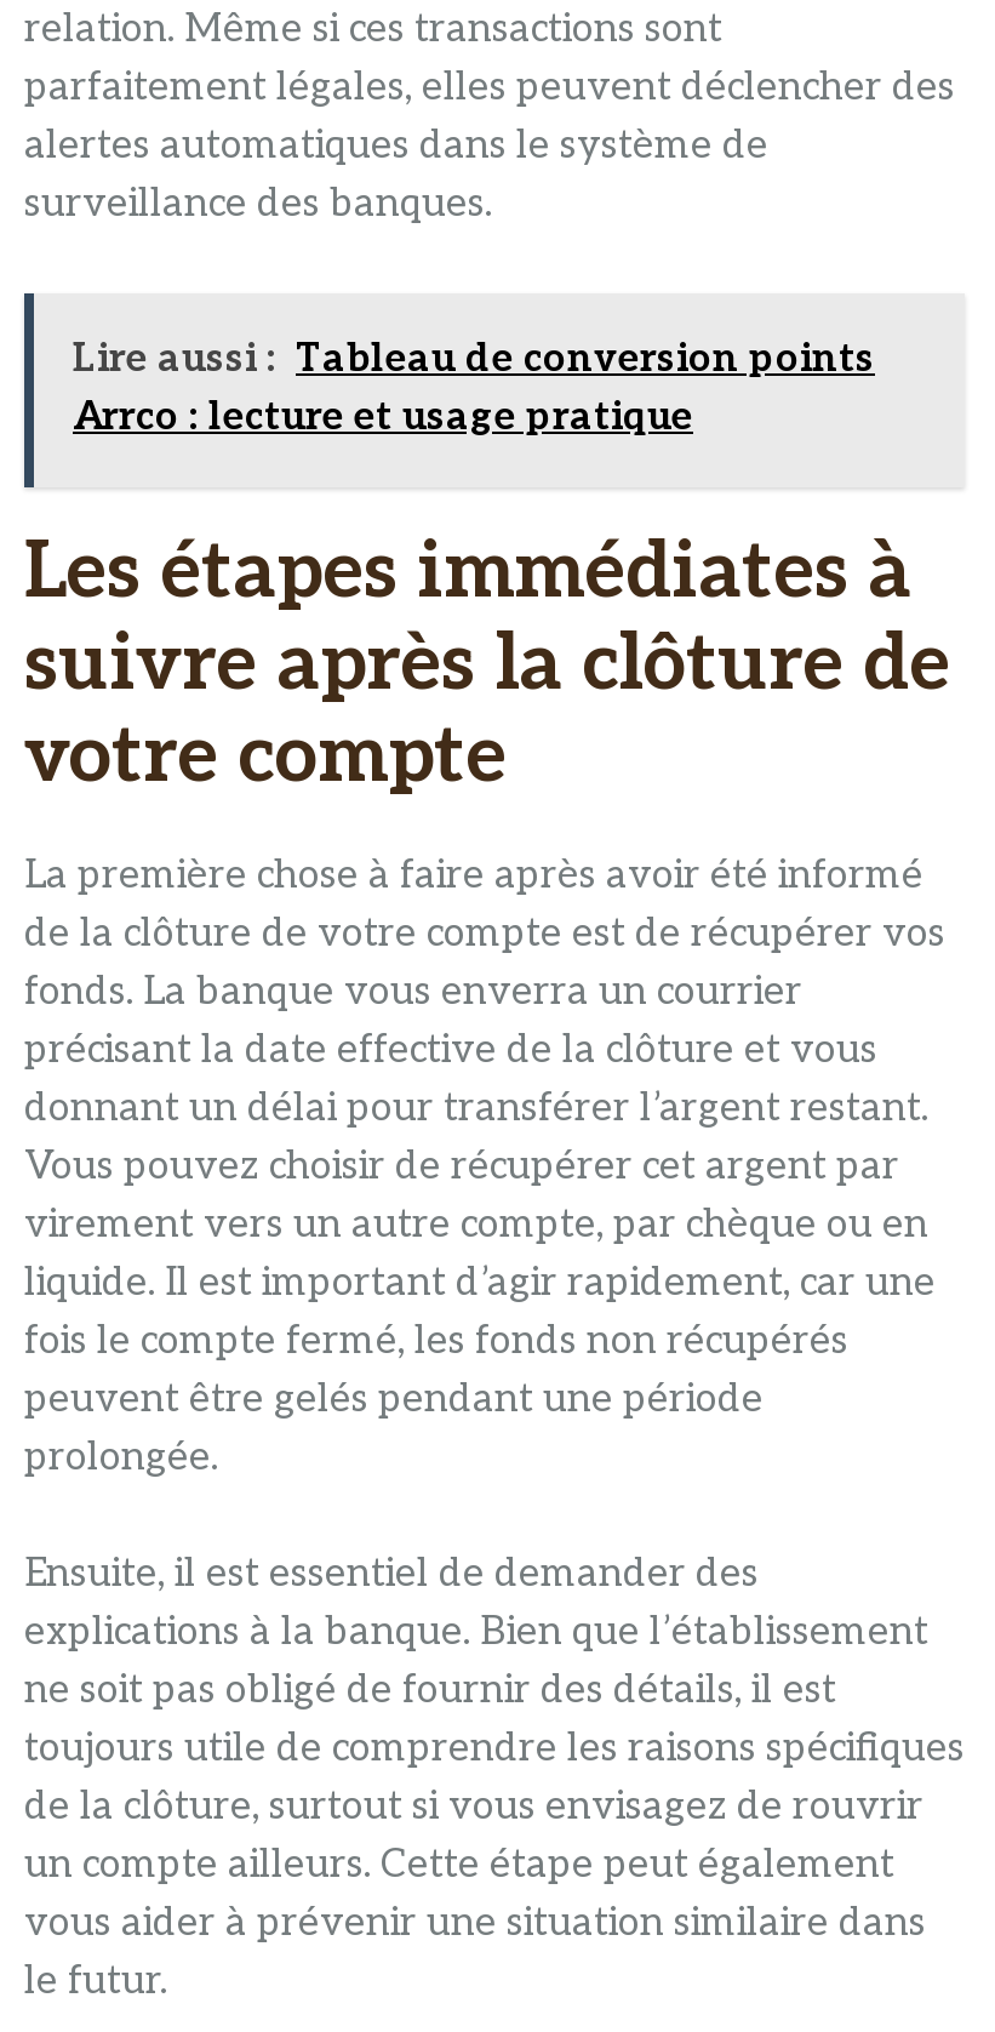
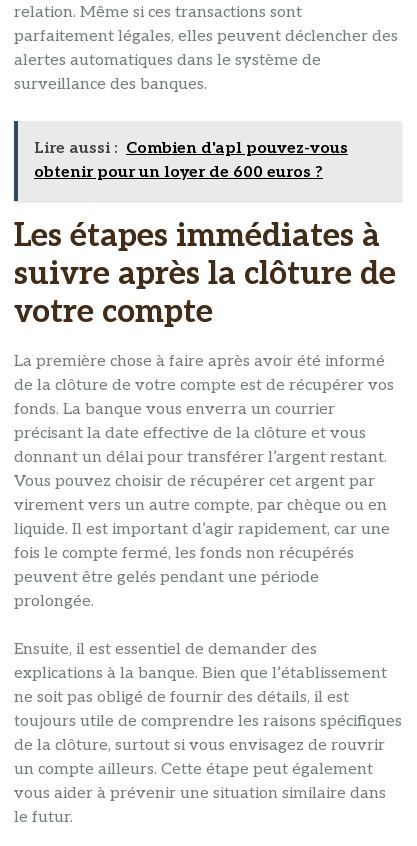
- Lire aussi : Tableau de conversion points
- Arrco : lecture et usage pratique
+ Lire aussi : Combien d'apl pouvez-vous
+ obtenir pour un loyer de 600 euros ?
